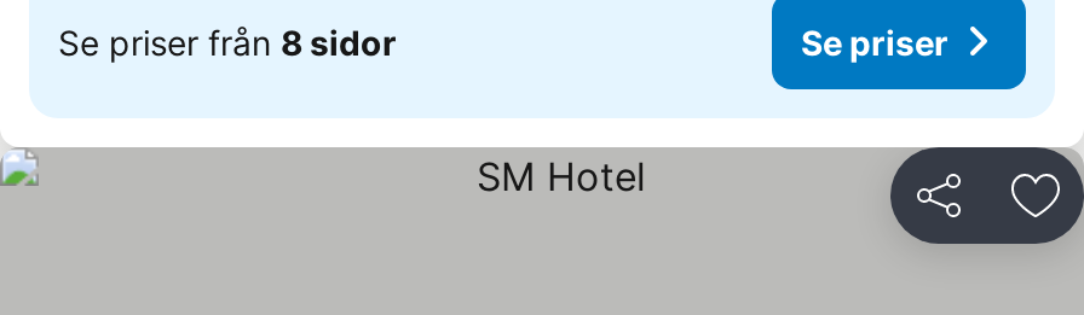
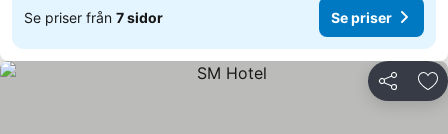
- Se priser från 8 sidor
+ Se priser från 7 sidor
